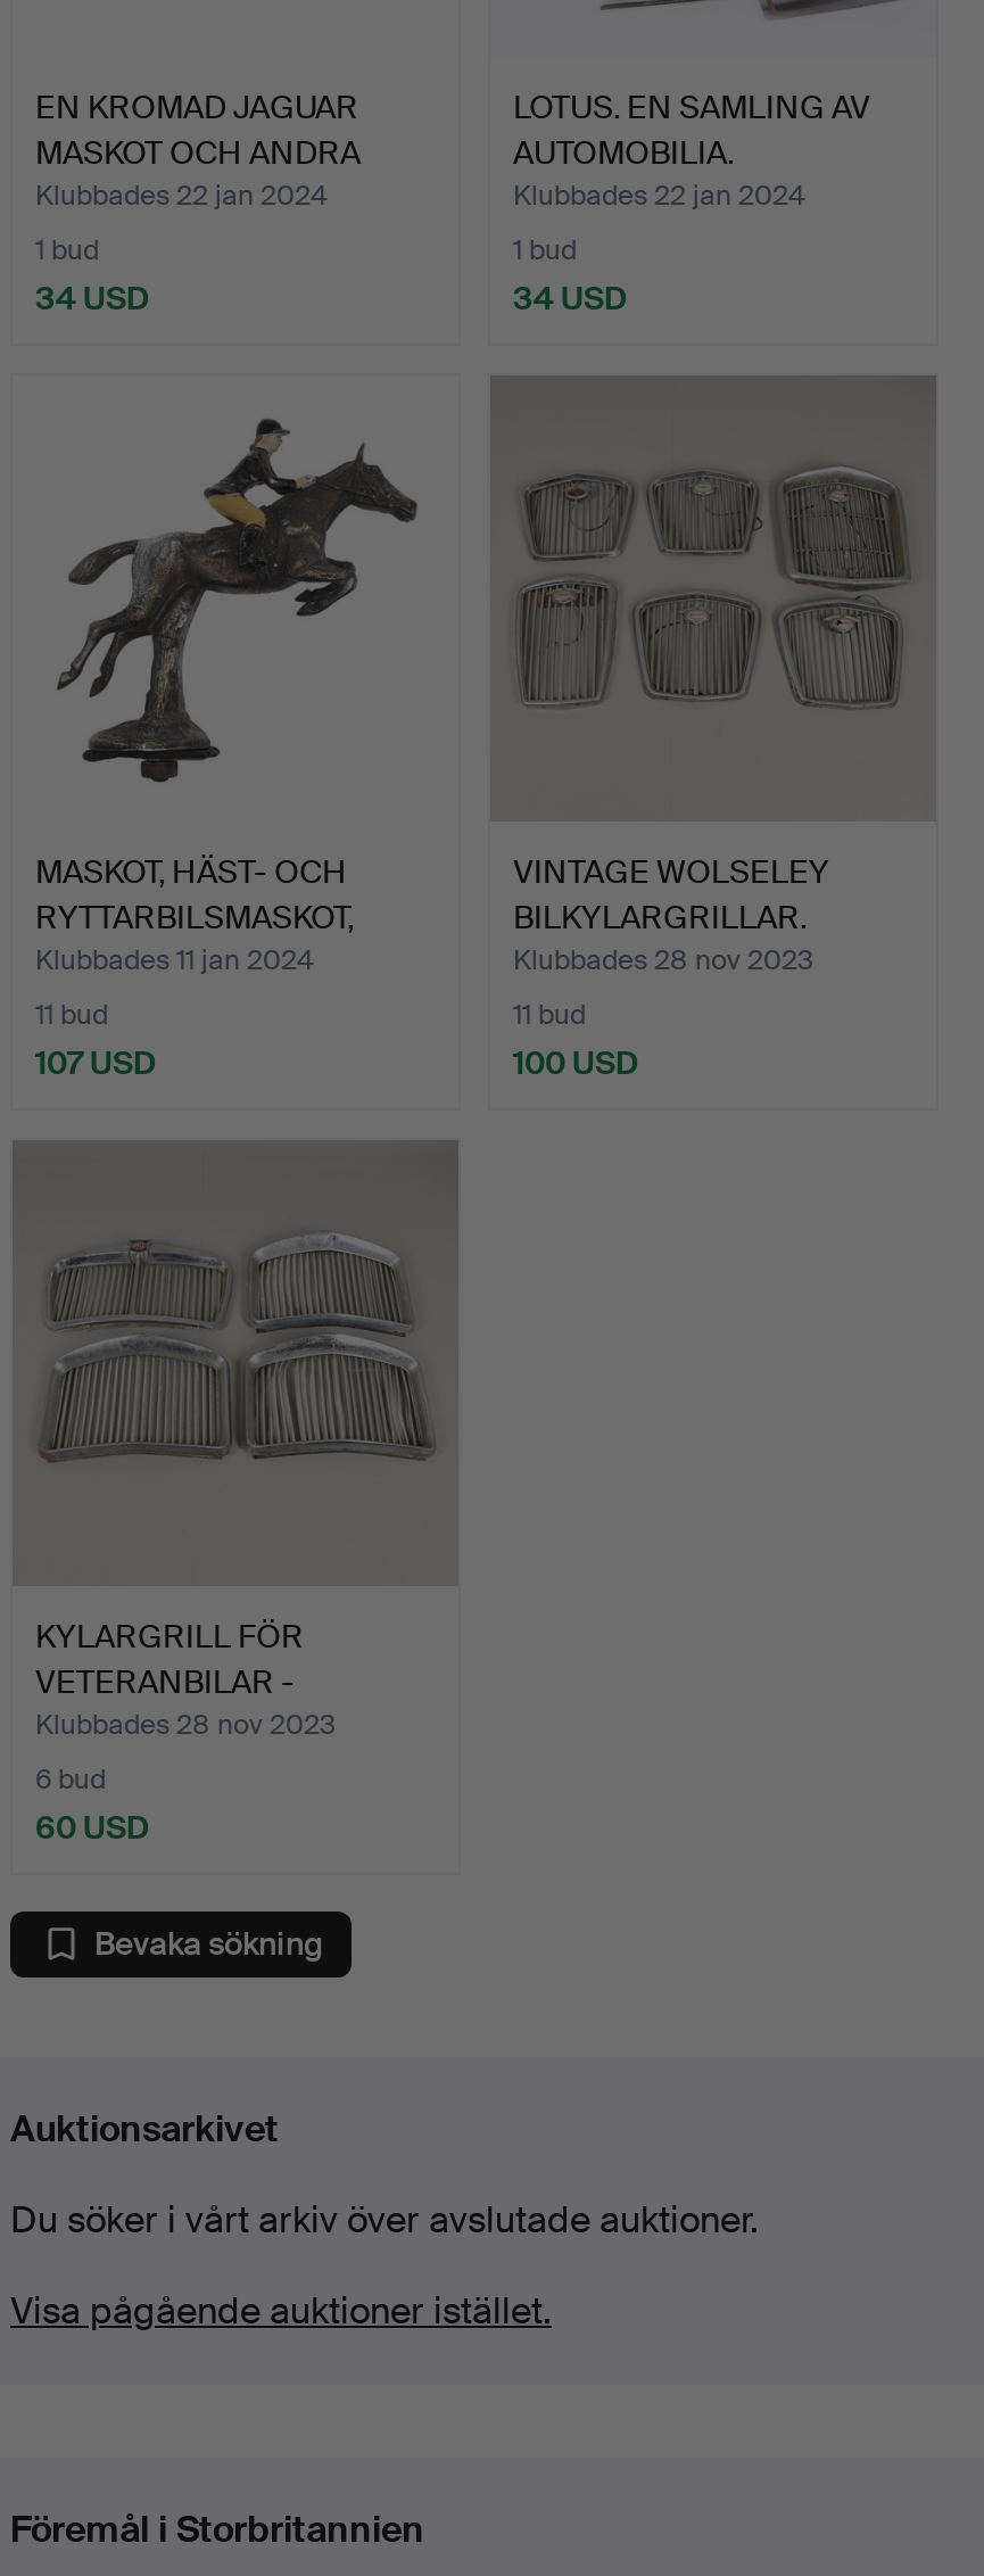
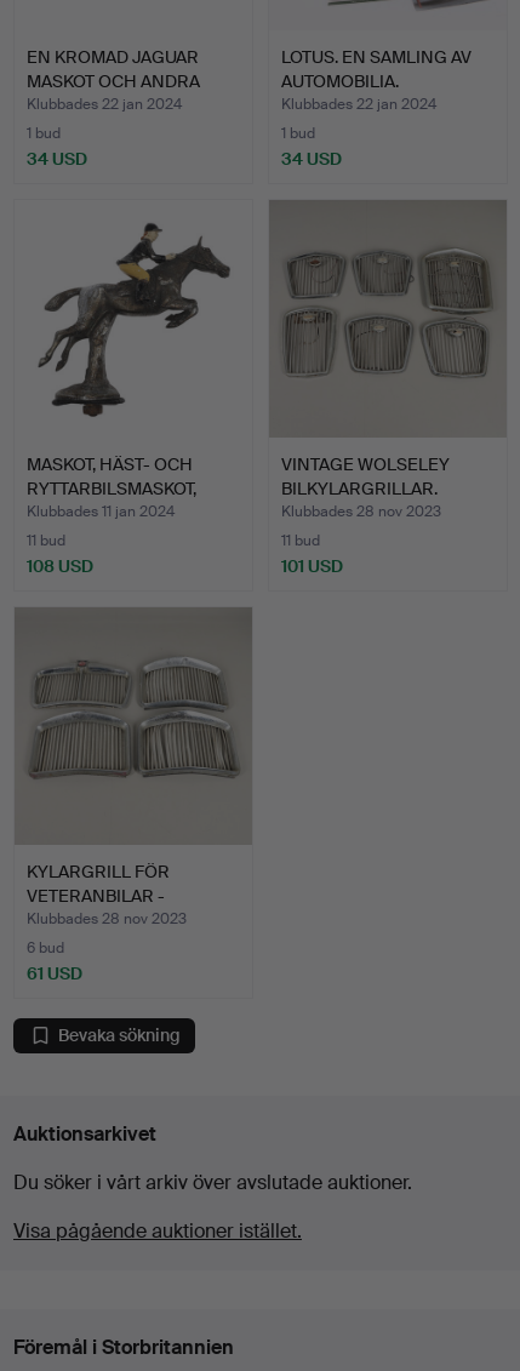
- 107 USD
+ 108 USD

- 100 USD
+ 101 USD

- 60 USD
+ 61 USD
